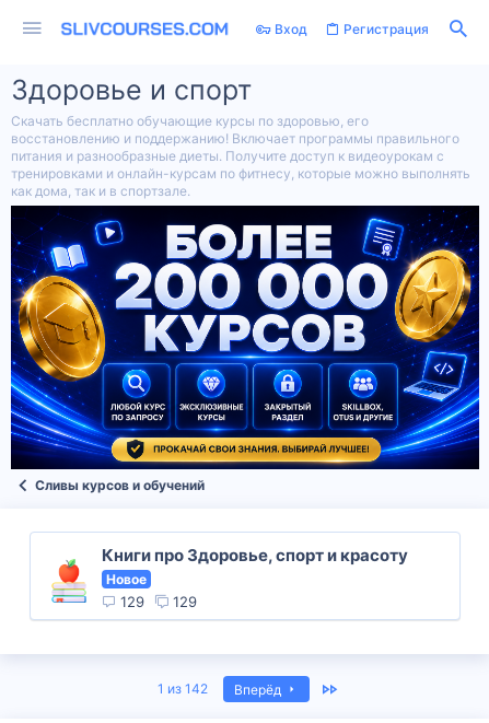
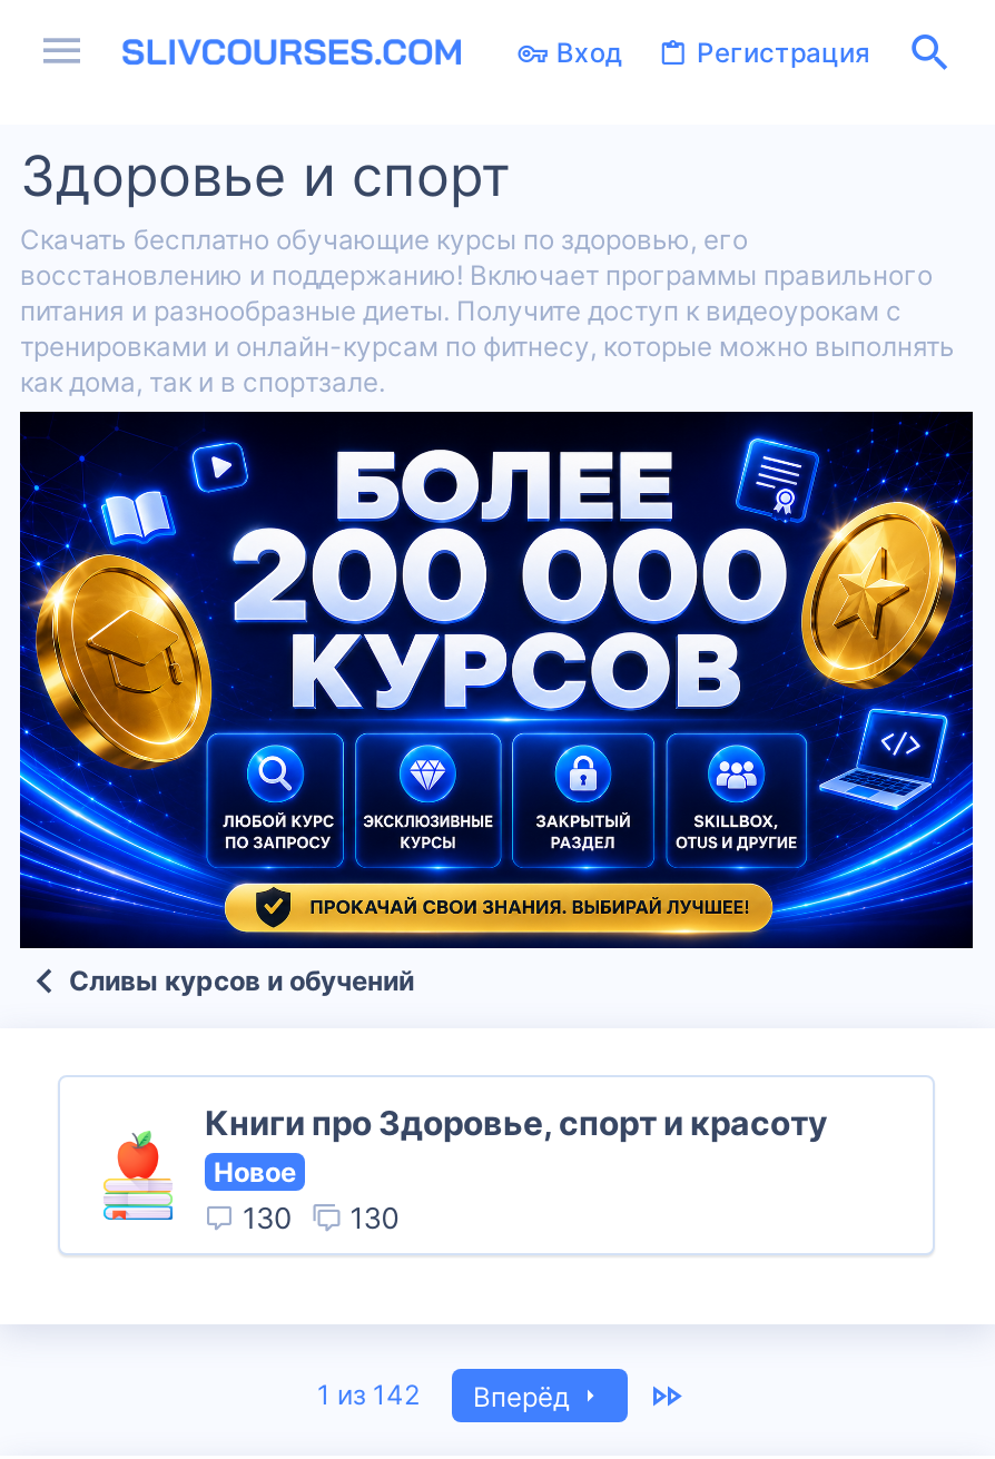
- 129
+ 130

- 129
+ 130
